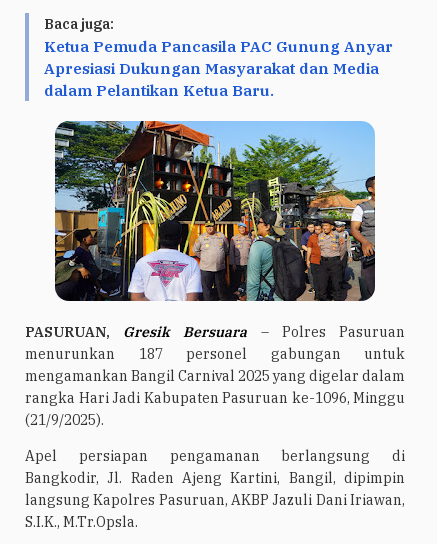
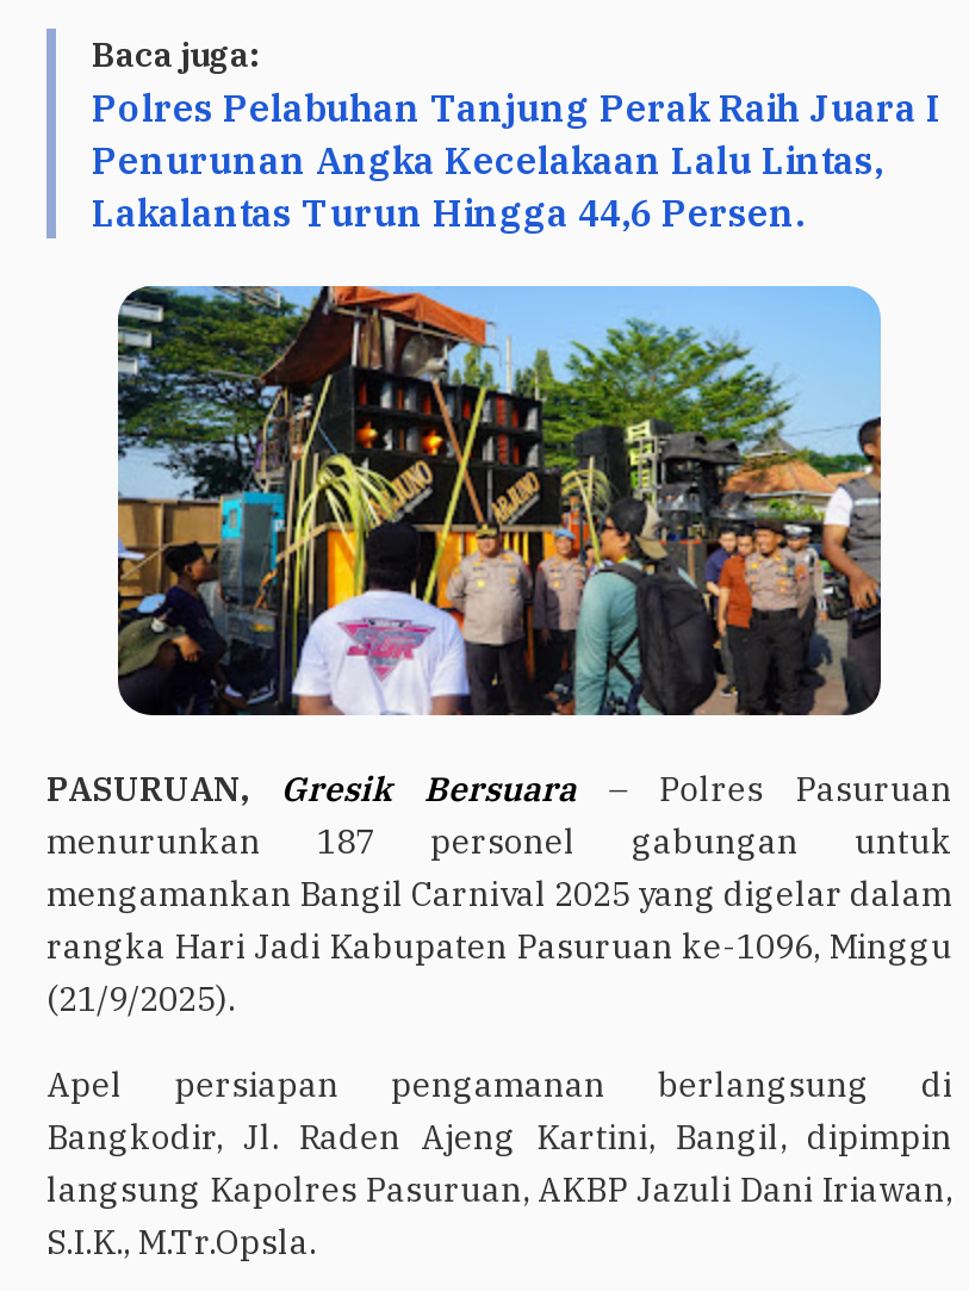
- Ketua Pemuda Pancasila PAC Gunung Anyar
- Apresiasi Dukungan Masyarakat dan Media
- dalam Pelantikan Ketua Baru.
+ Polres Pelabuhan Tanjung Perak Raih Juara I
+ Penurunan Angka Kecelakaan Lalu Lintas,
+ Lakalantas Turun Hingga 44,6 Persen.
